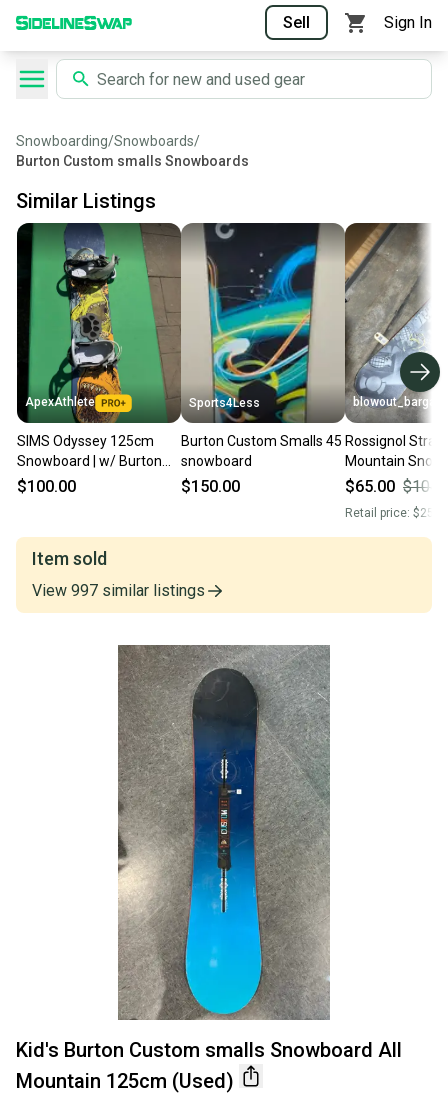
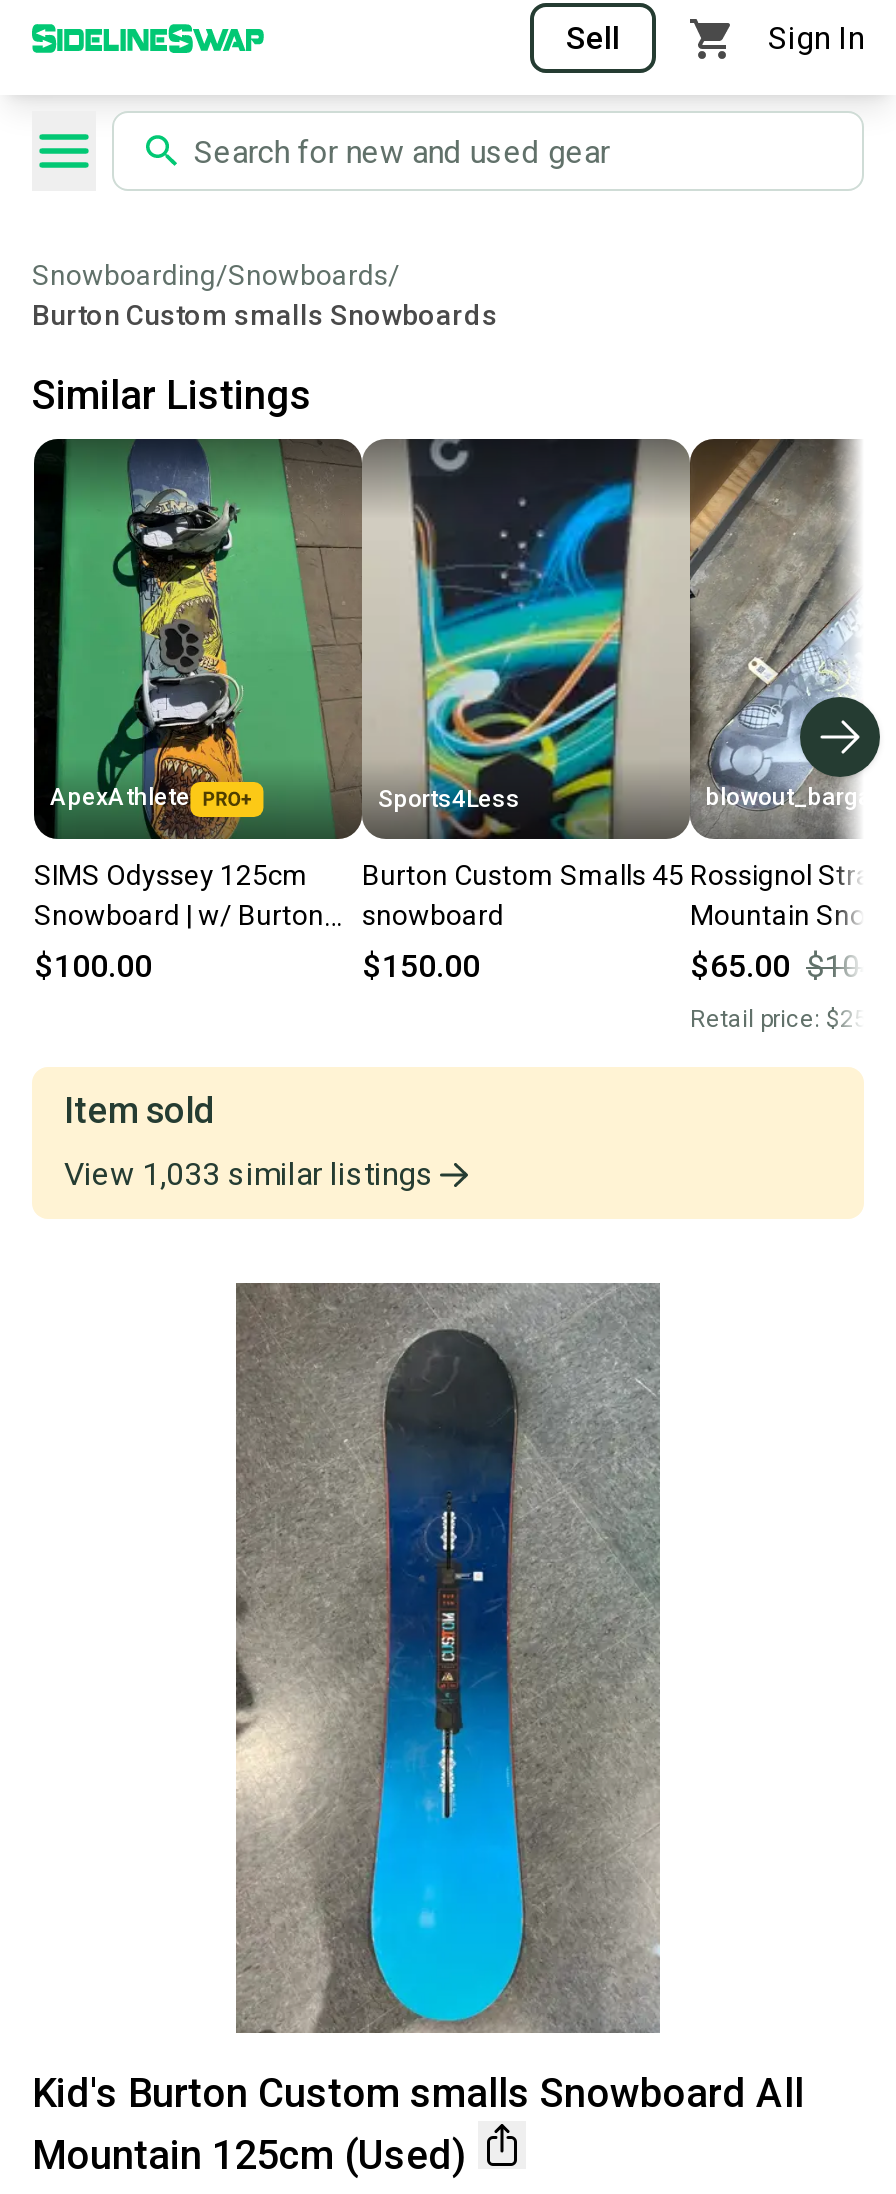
- View 997 similar listings
+ View 1,033 similar listings
